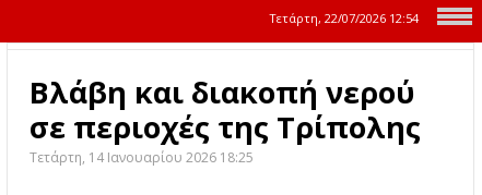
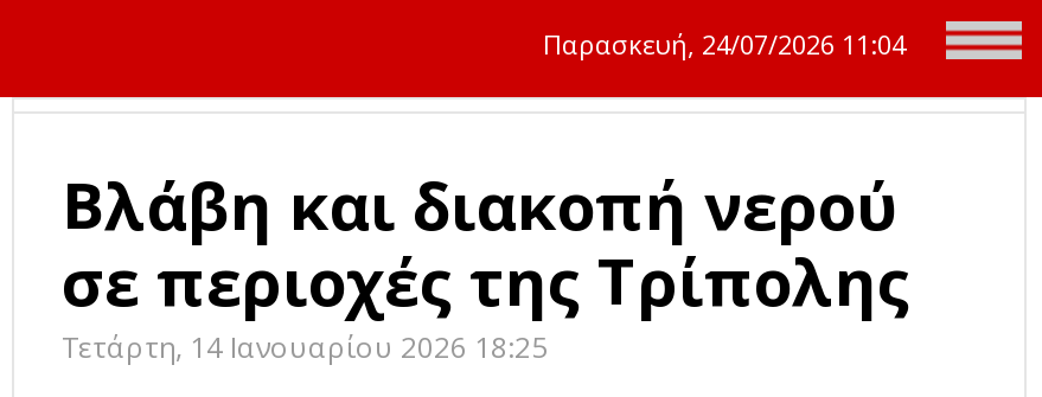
- Τετάρτη, 22/07/2026 12:54
+ Παρασκευή, 24/07/2026 11:04
